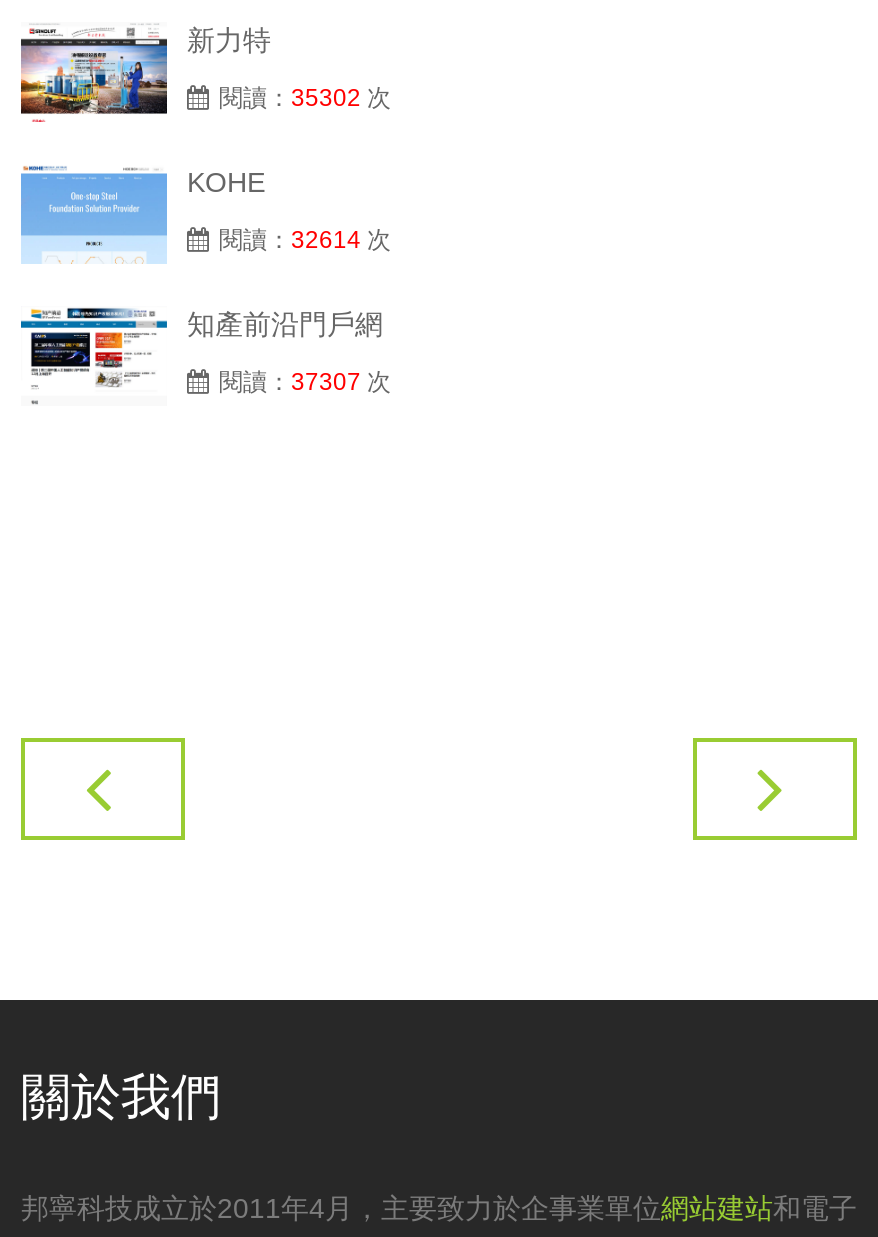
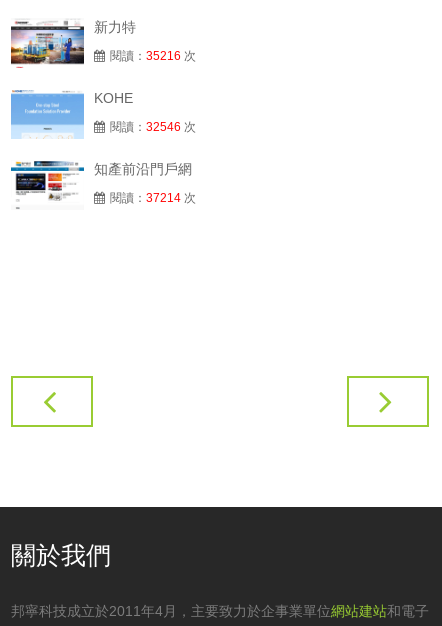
- 閱讀：35302次
+ 閱讀：35216次

- 閱讀：32614次
+ 閱讀：32546次

- 閱讀：37307次
+ 閱讀：37214次
